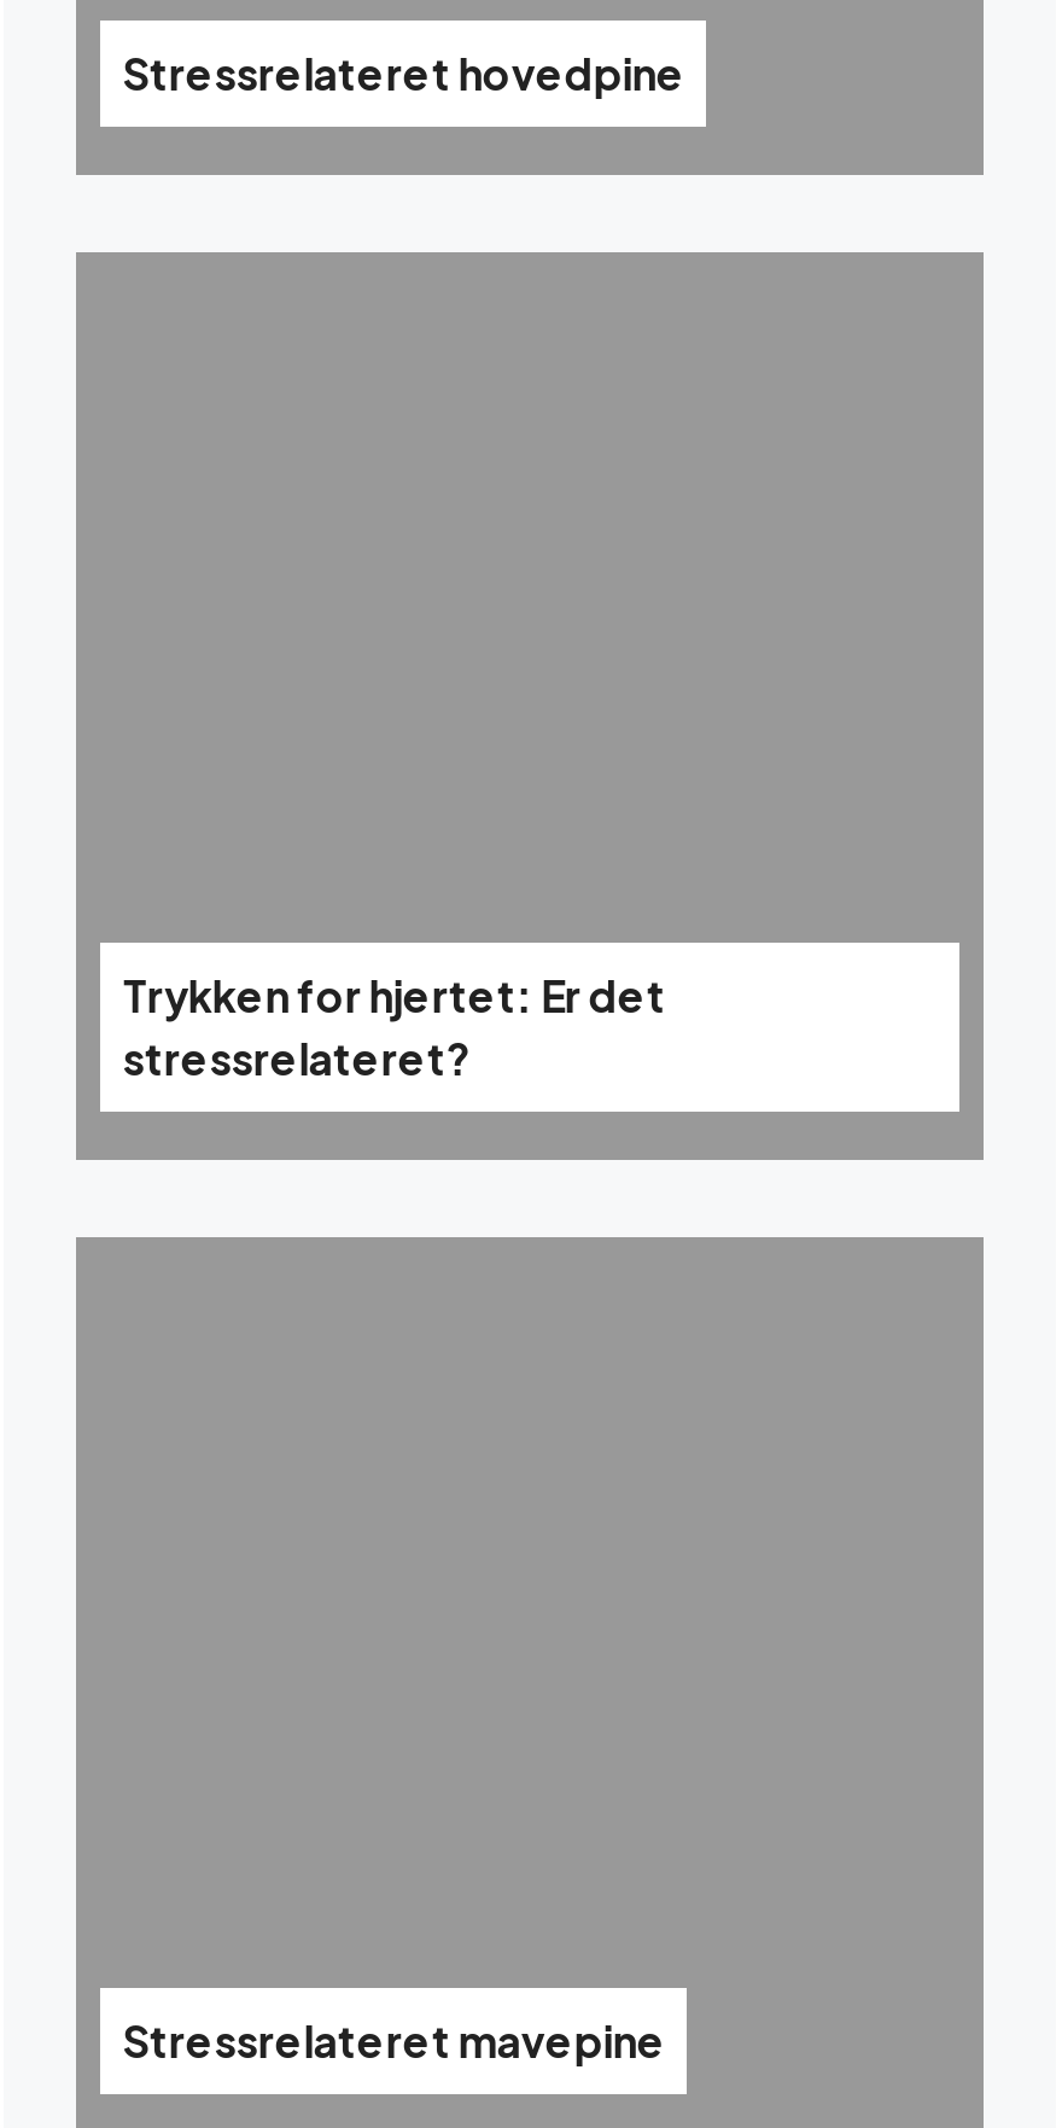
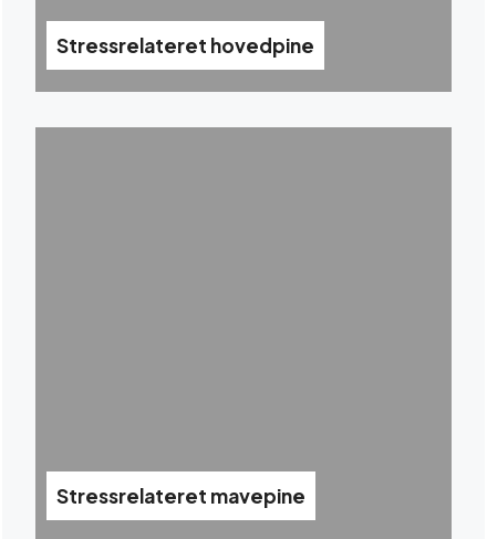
- Trykken for hjertet: Er det
- stressrelateret?
